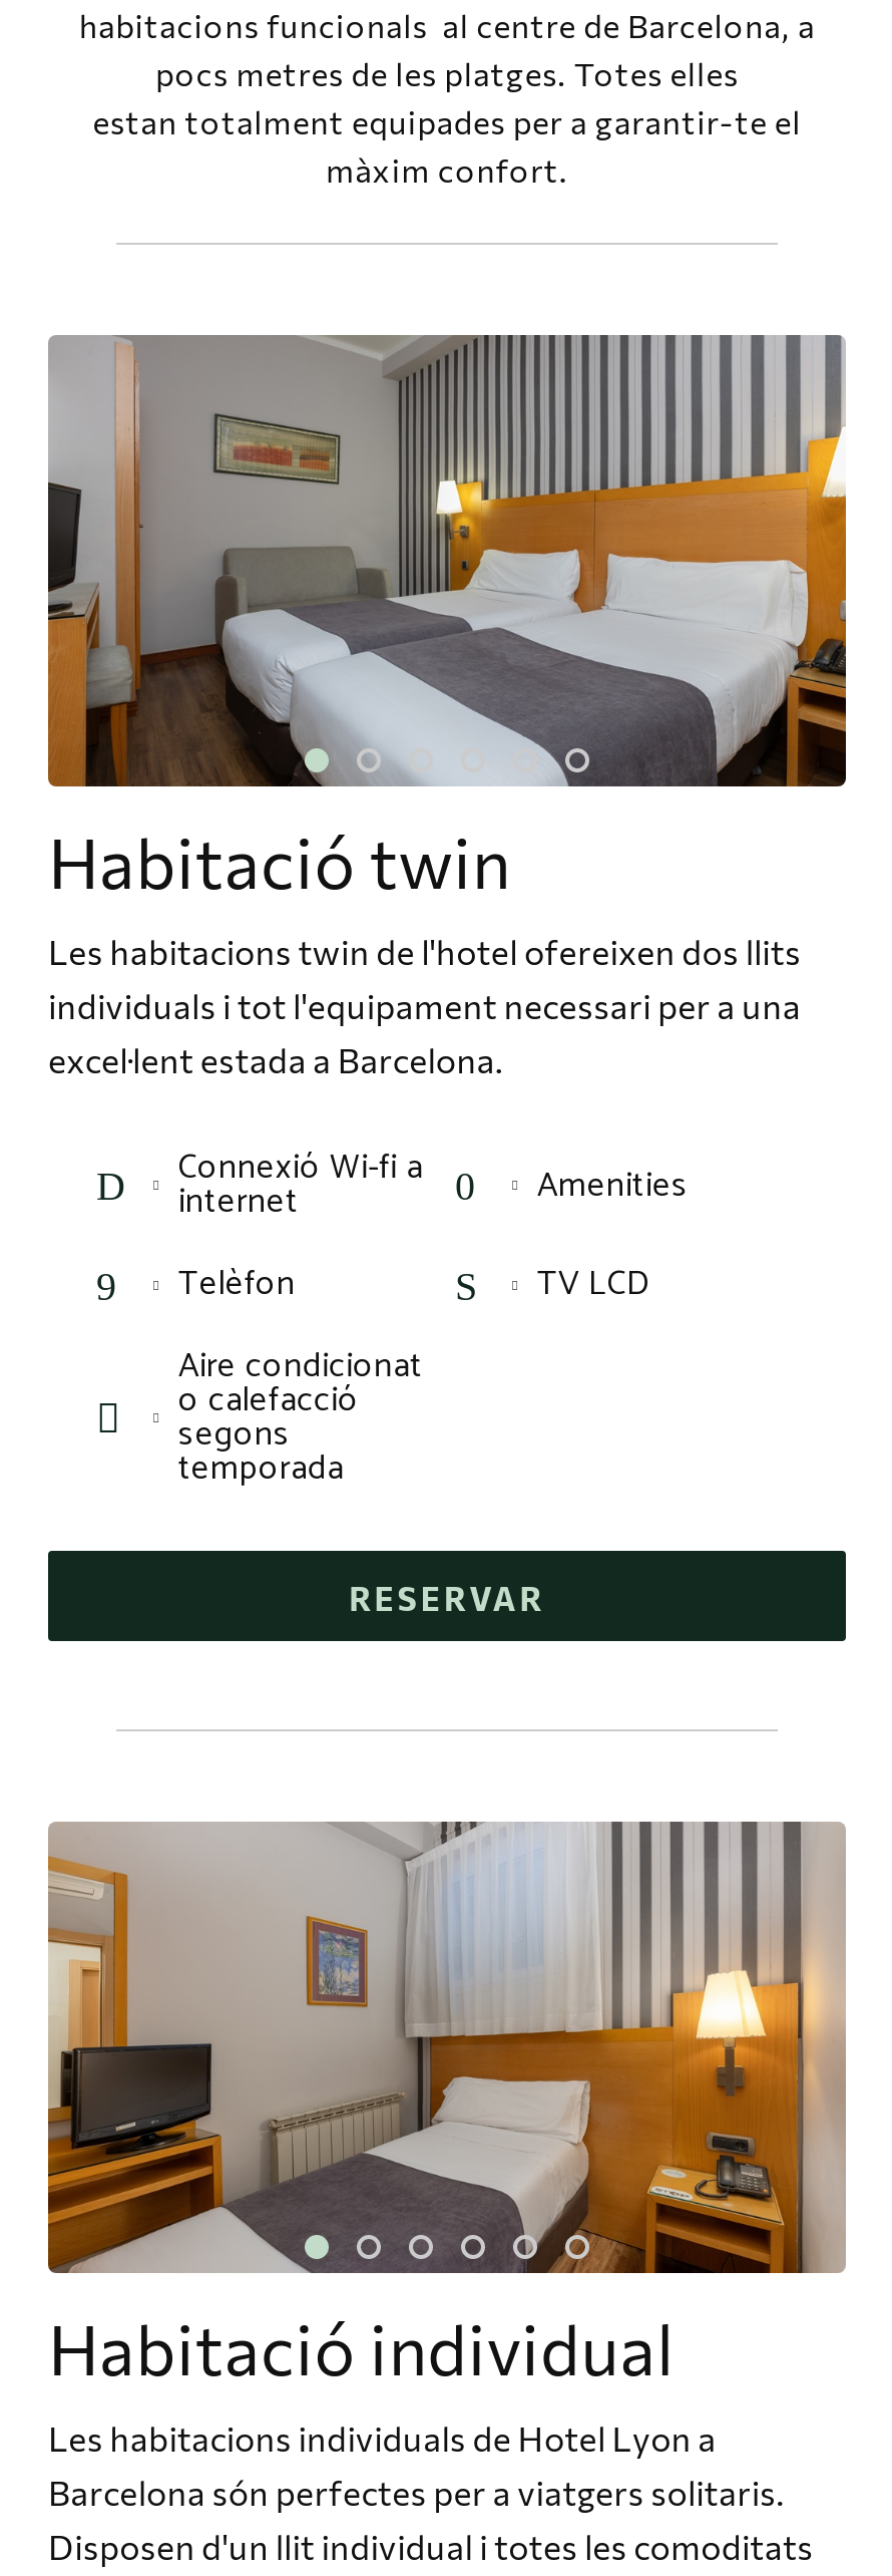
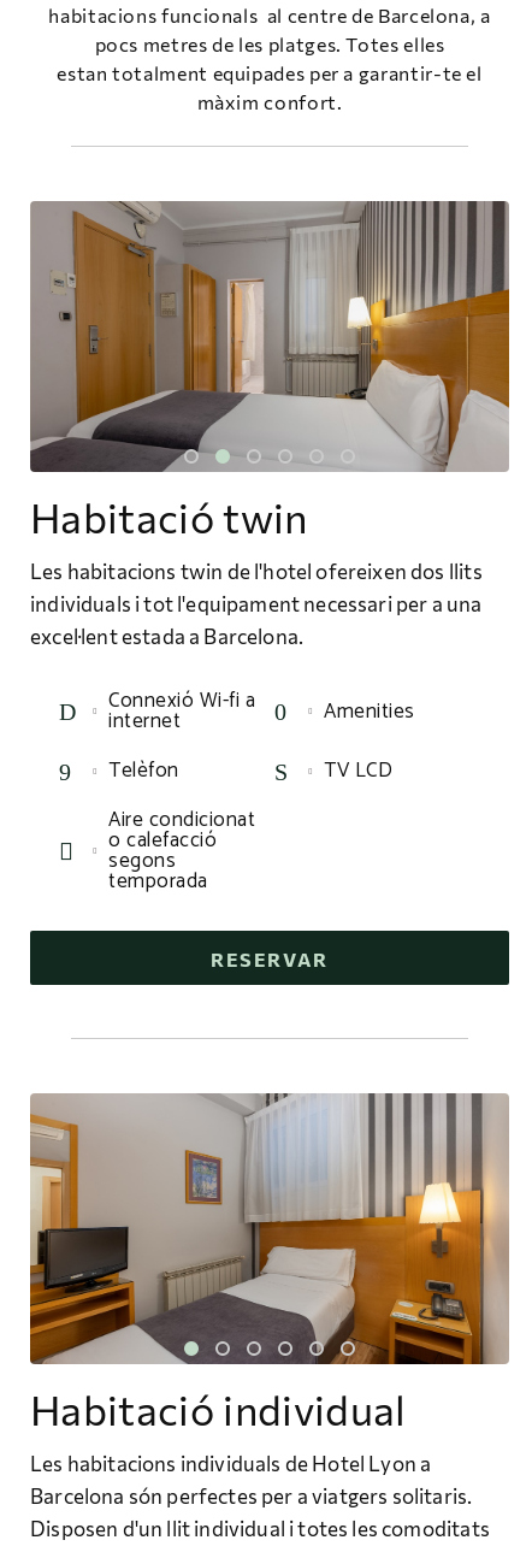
- [image]
+ [image]
